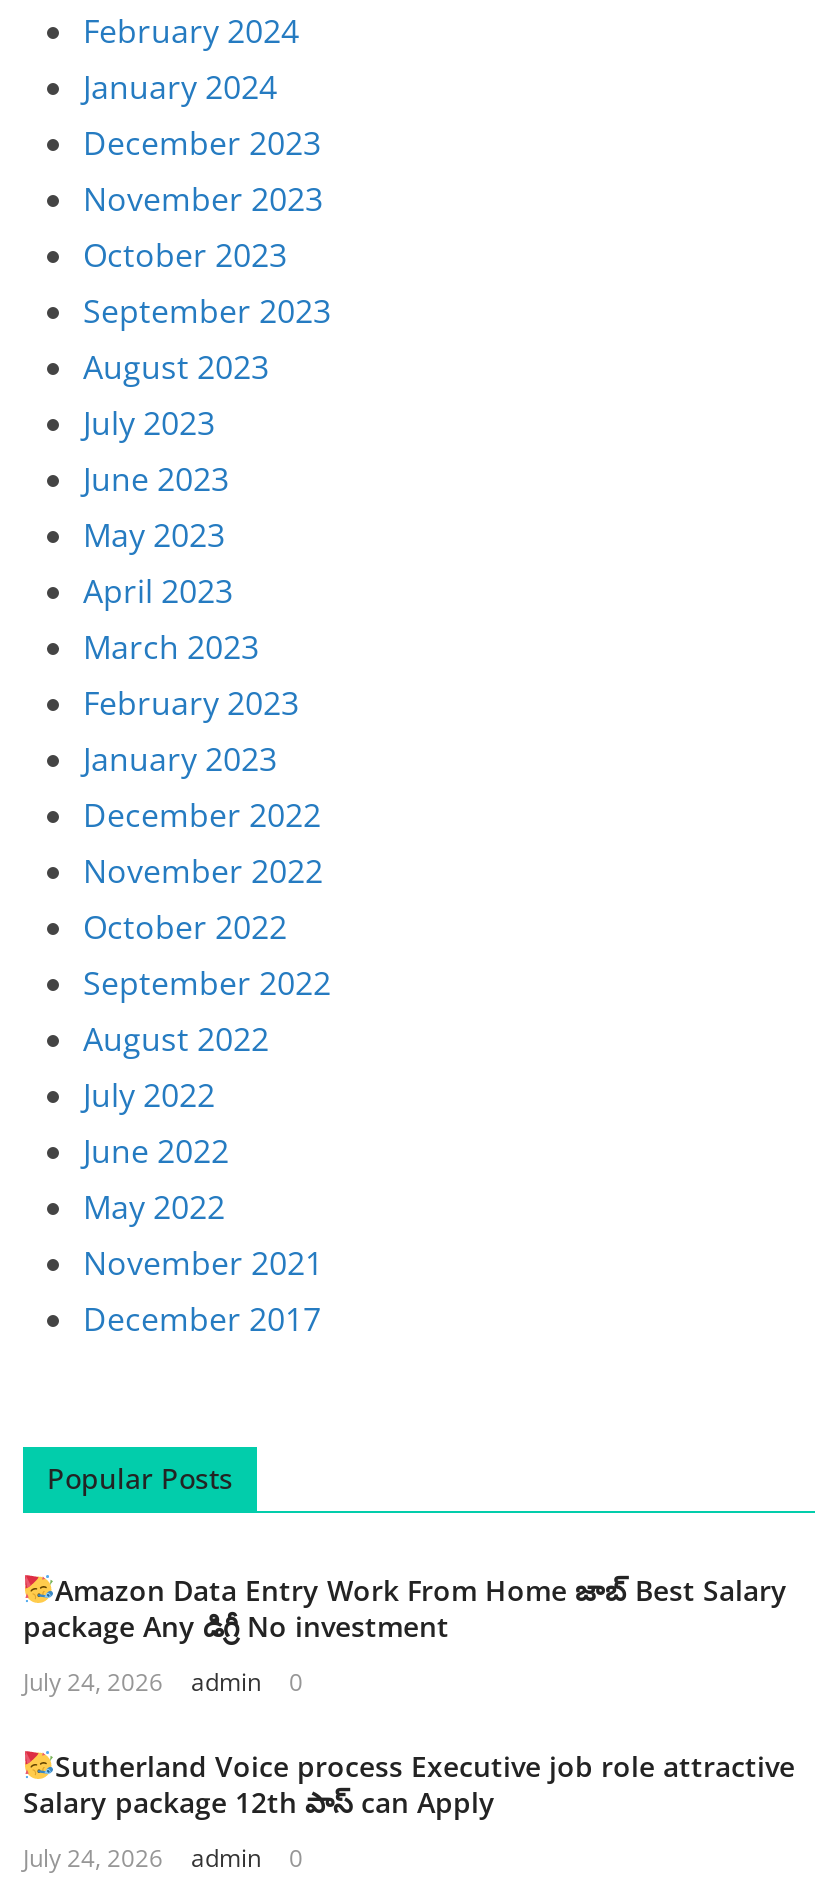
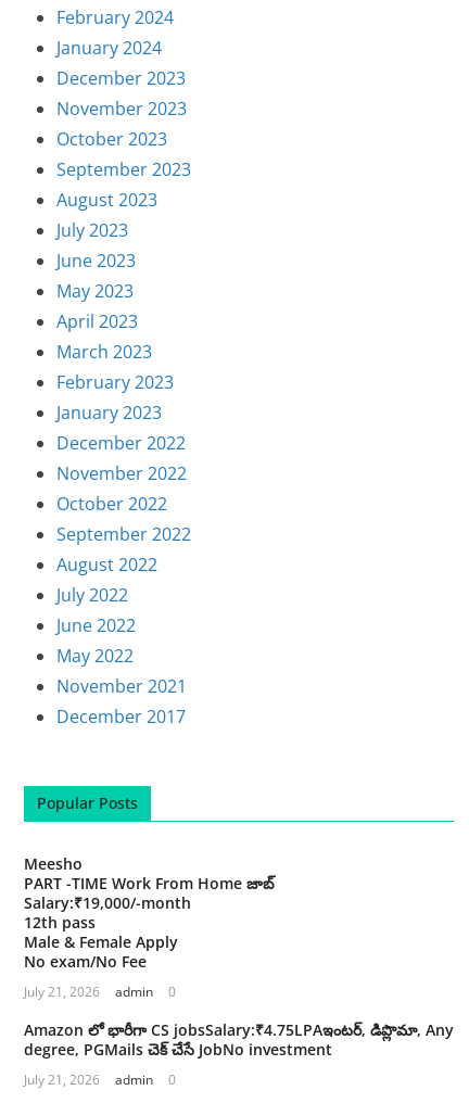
- Amazon Data Entry Work From Home జాబ్ Best Salary
- package Any డిగ్రీ No investment
+ Meesho
+ PART -TIME Work From Home జాబ్
+ Salary:₹19,000/-month
+ 12th pass
+ Male & Female Apply
+ No exam/No Fee

- July 24, 2026 admin 0
+ July 21, 2026 admin 0

- Sutherland Voice process Executive job role attractive
- Salary package 12th పాస్ can Apply
+ Amazon లో భారీగా CS jobsSalary:₹4.75LPAఇంటర్, డిప్లొమా, Any
+ degree, PGMails చెక్ చేసే JobNo investment

- July 24, 2026 admin 0
+ July 21, 2026 admin 0
